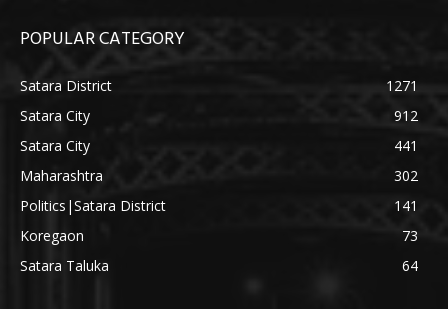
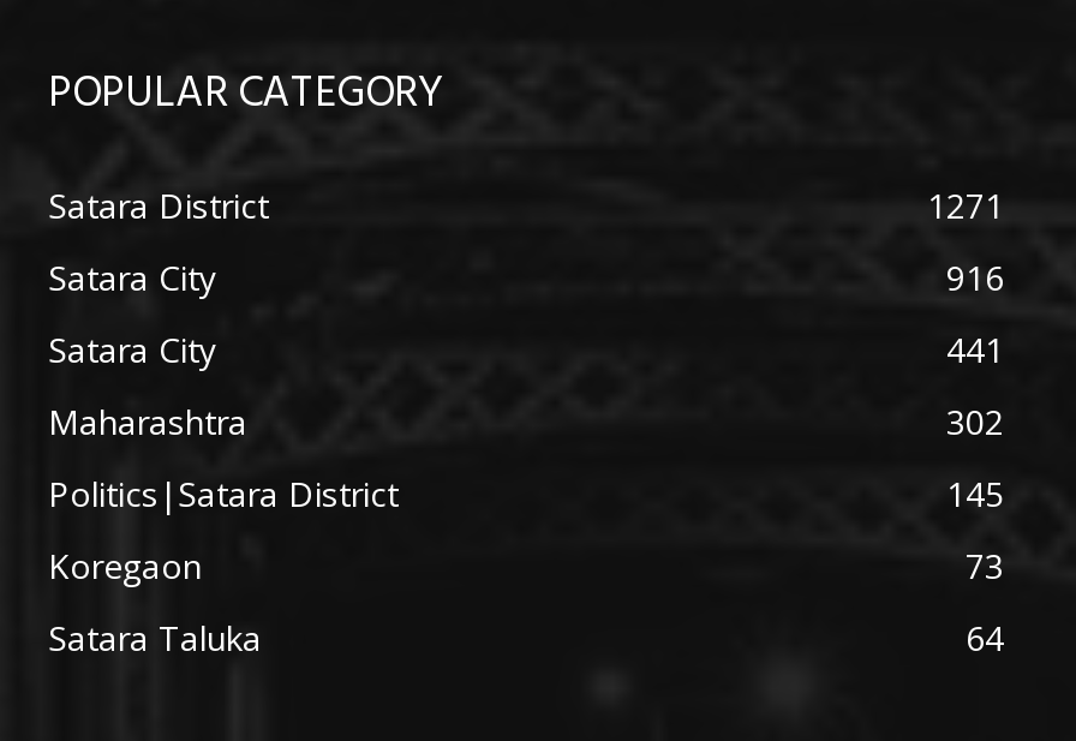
- 912
+ 916

- 141
+ 145
